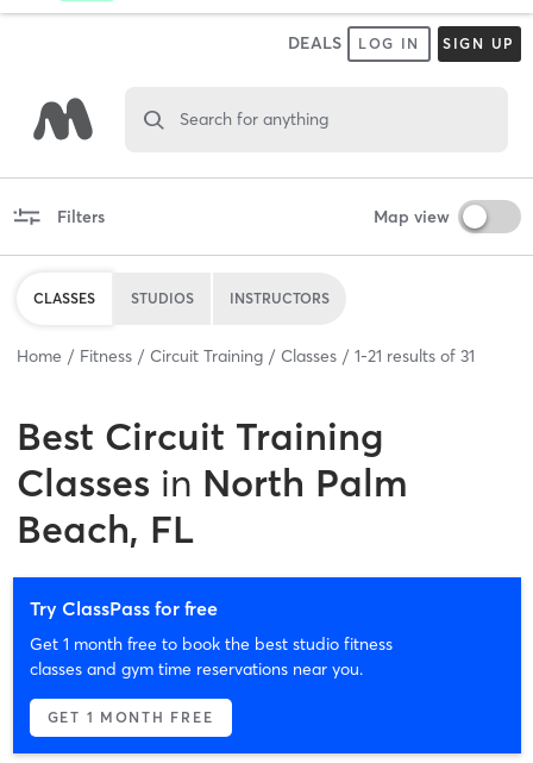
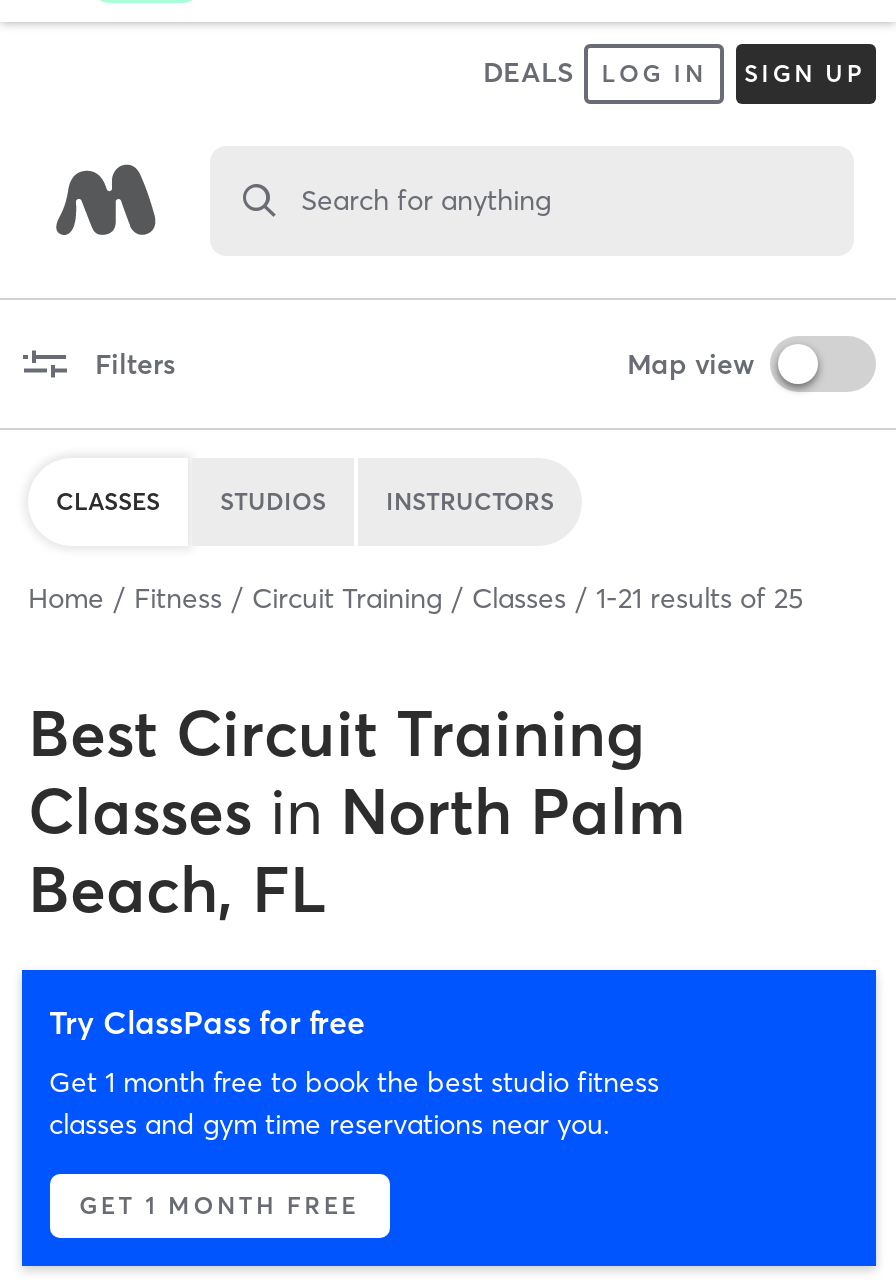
- Home Fitness Circuit Training Classes 1-21 results of 31
+ Home Fitness Circuit Training Classes 1-21 results of 25
